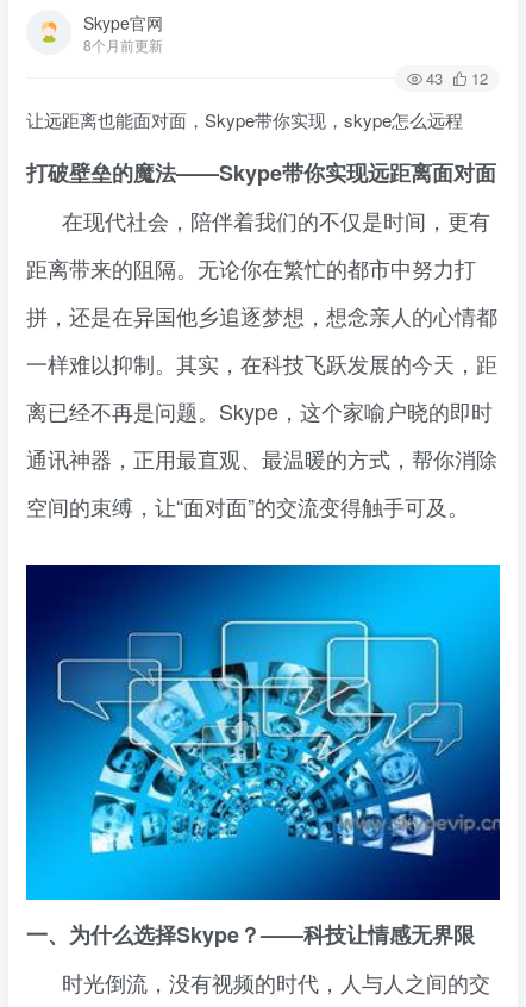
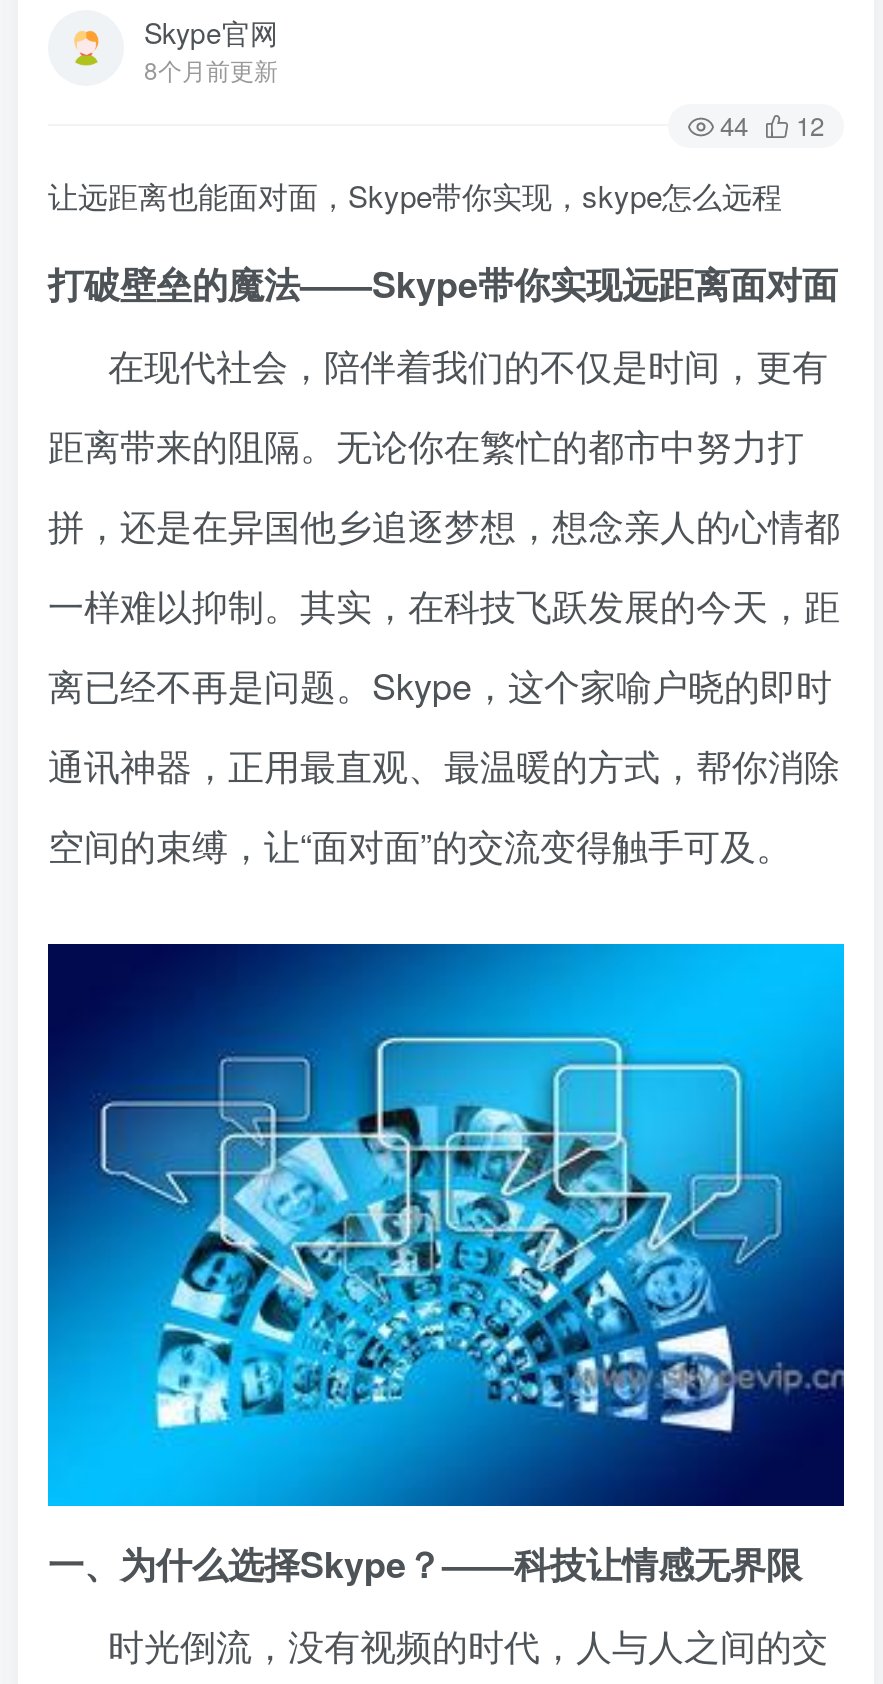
- 43 12
+ 44 12
